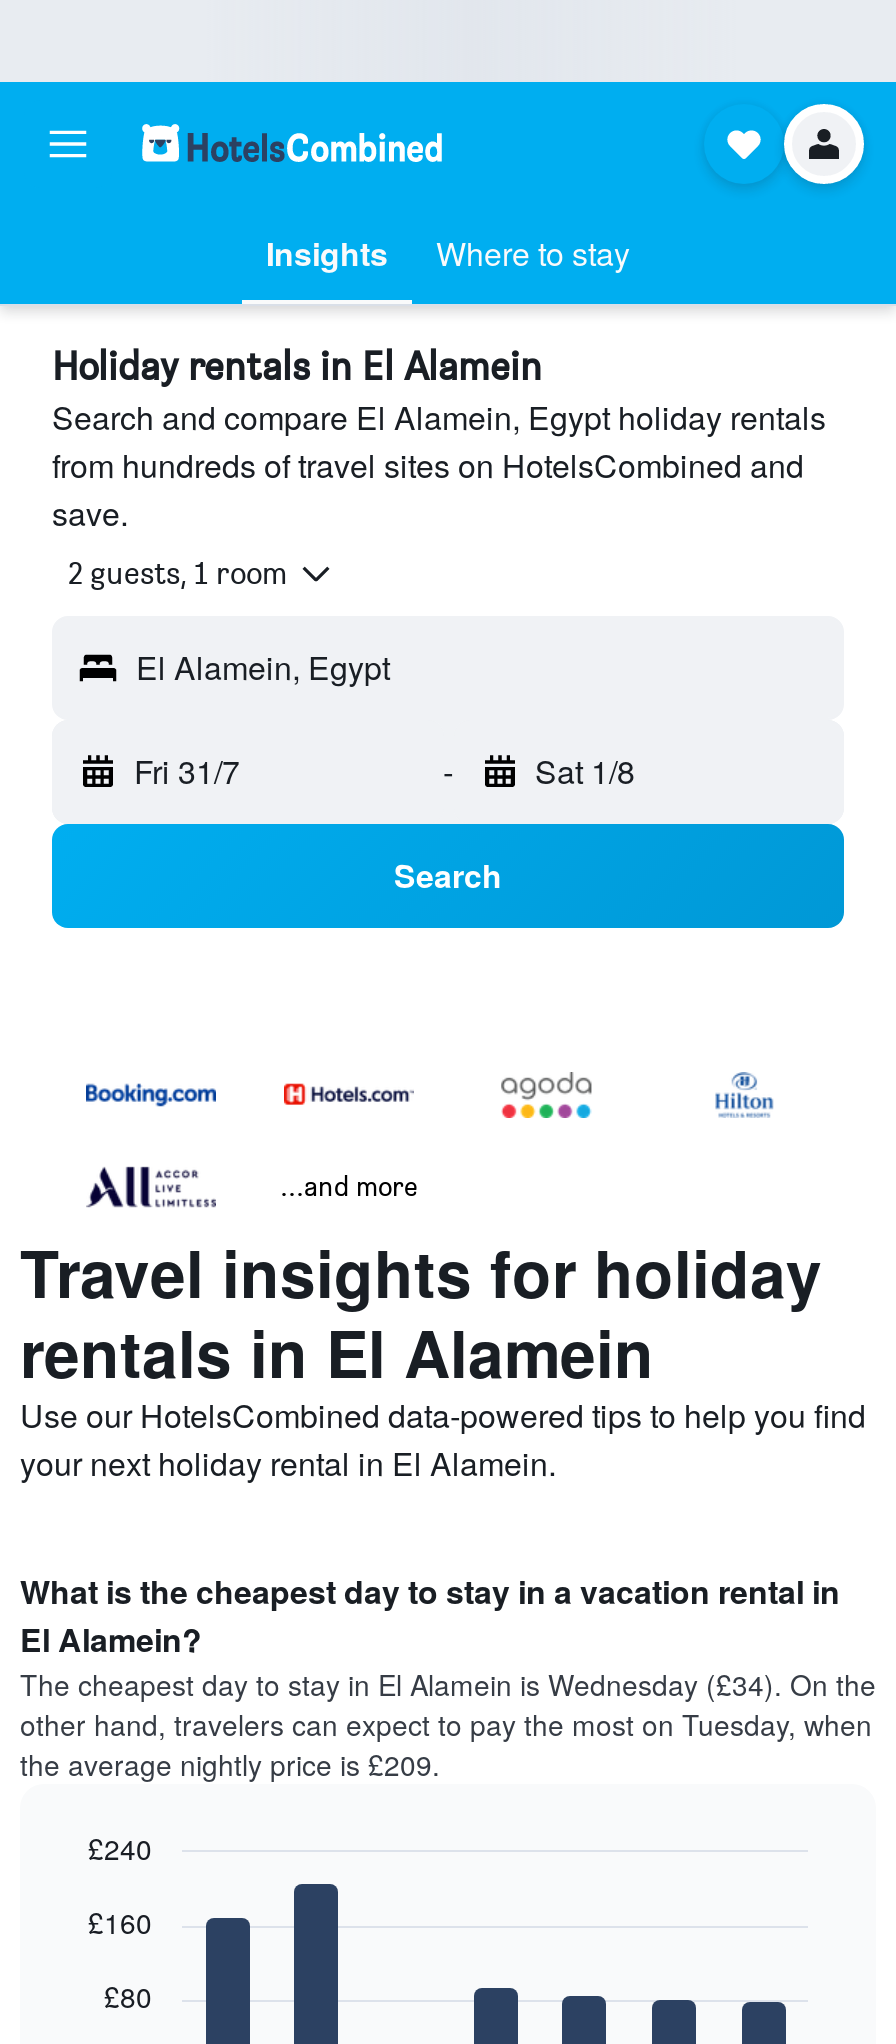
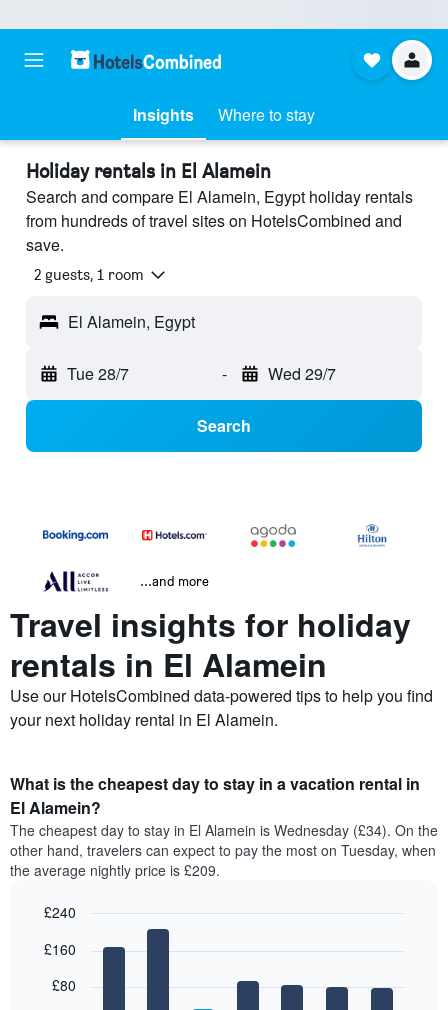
- Fri 31/7
+ Tue 28/7

- Sat 1/8
+ Wed 29/7
